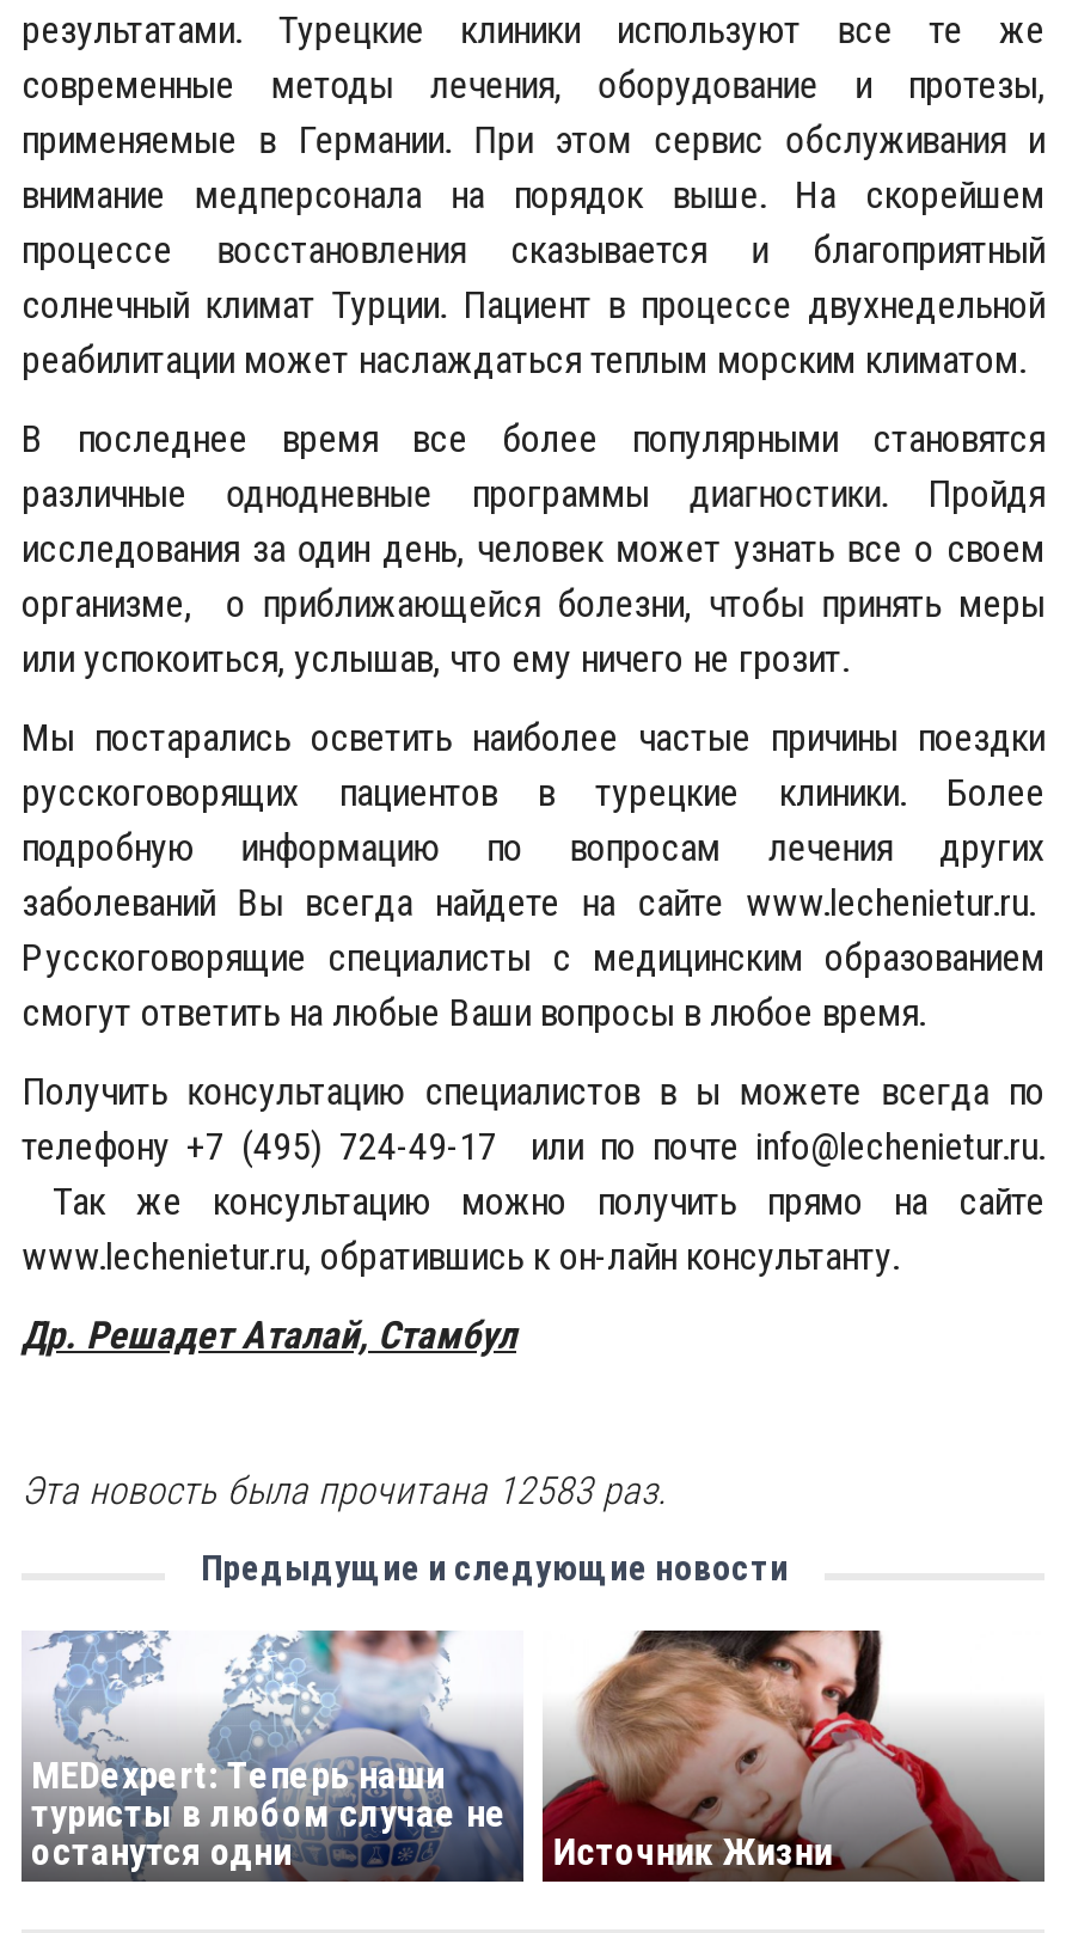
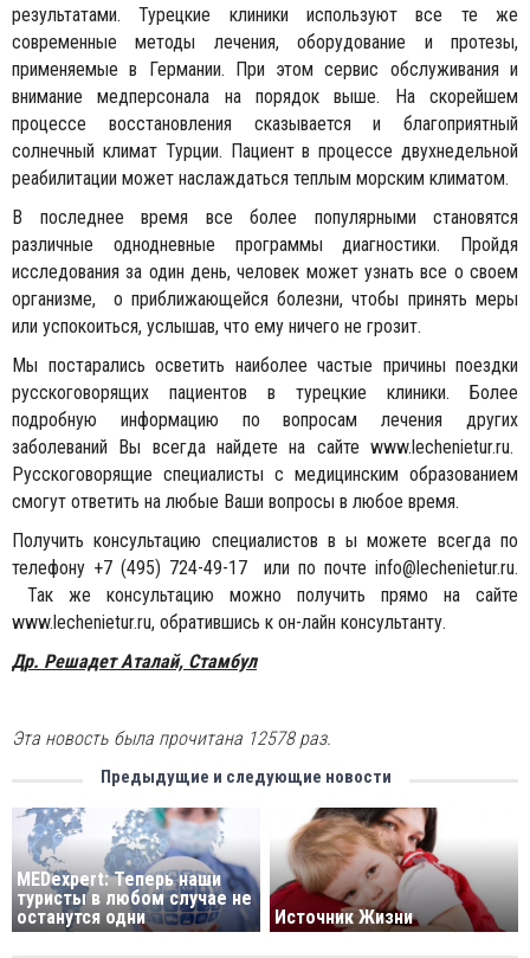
- Эта новость была прочитана 12583 раз.
+ Эта новость была прочитана 12578 раз.
